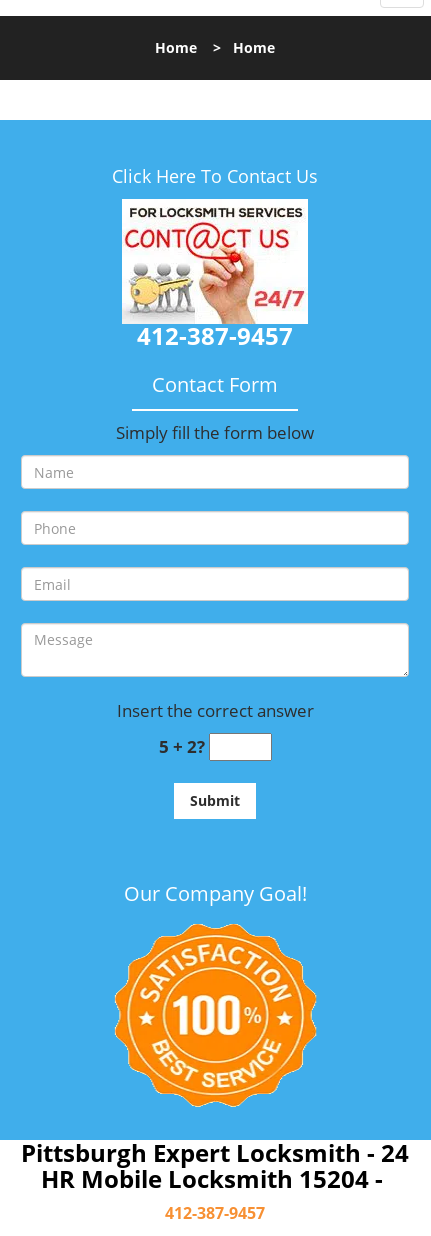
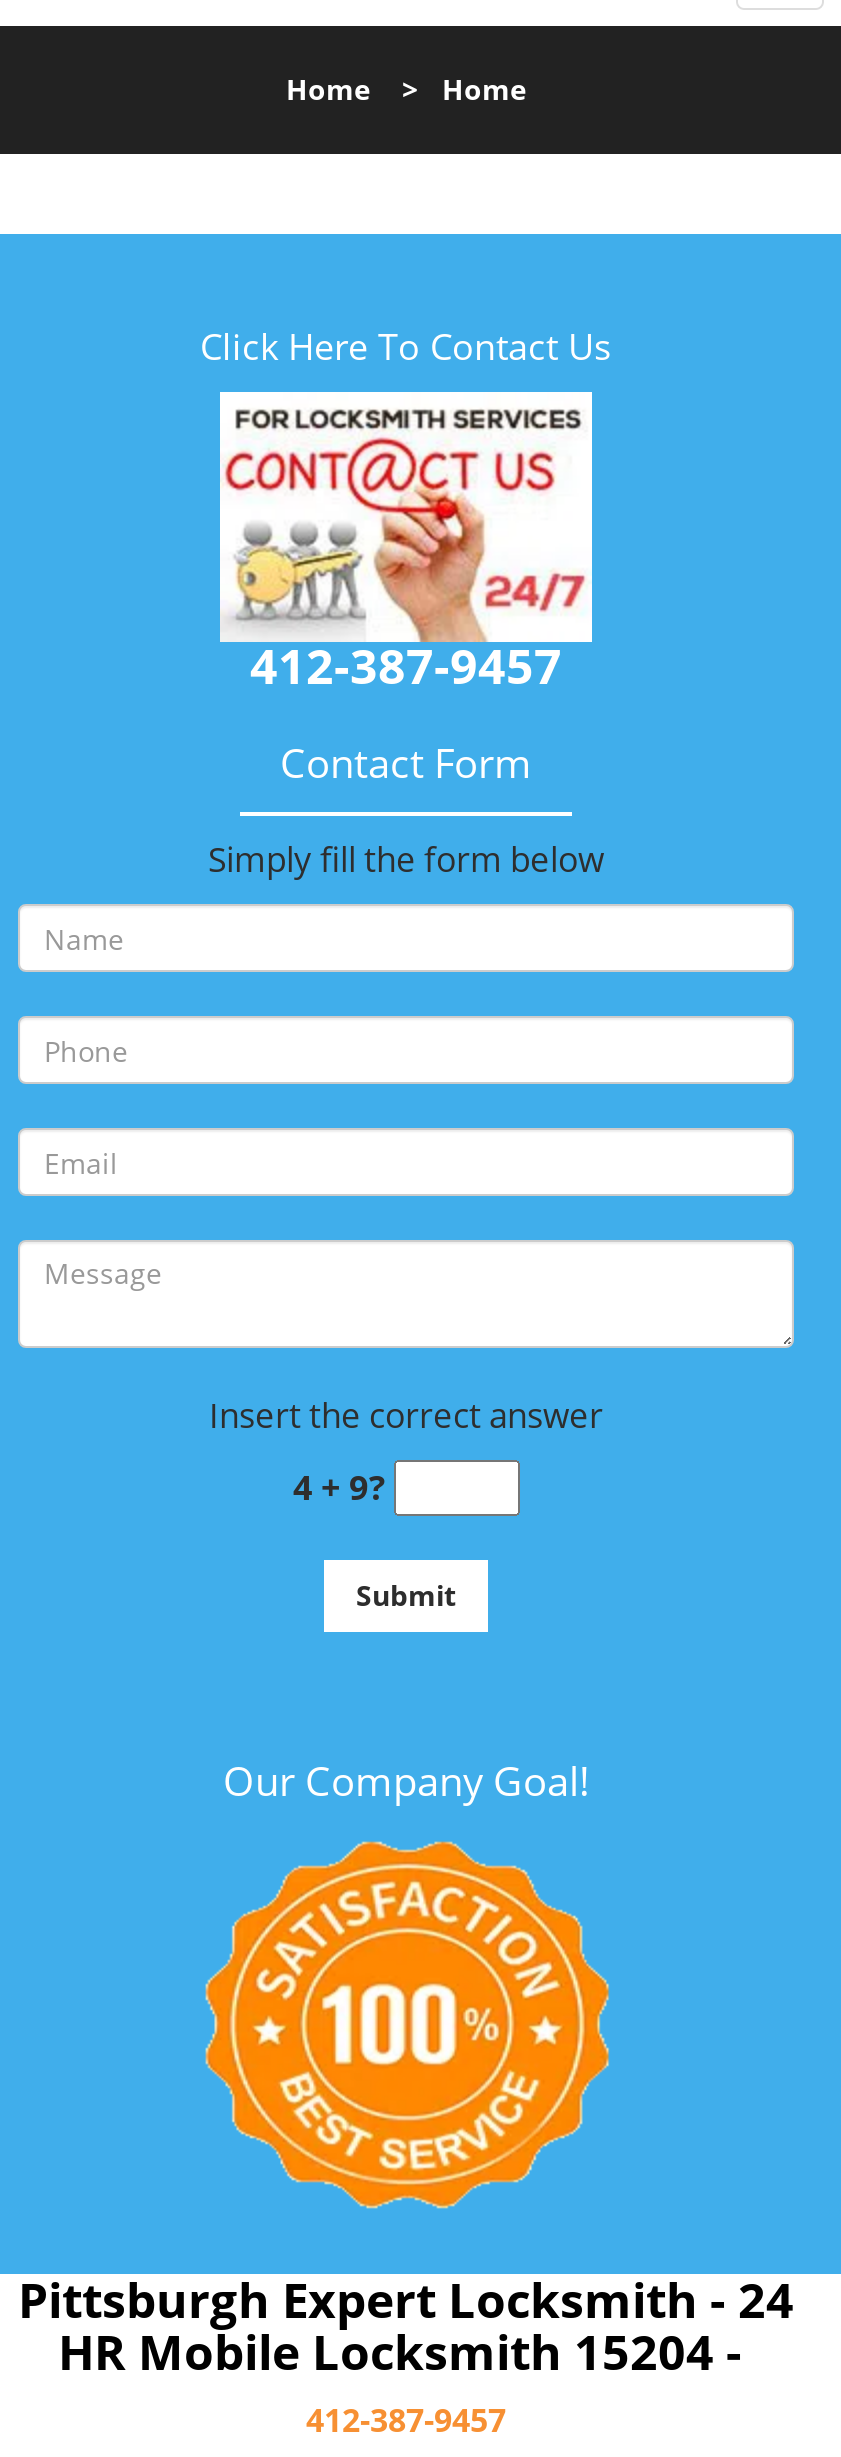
- 5 + 2?
+ 4 + 9?
